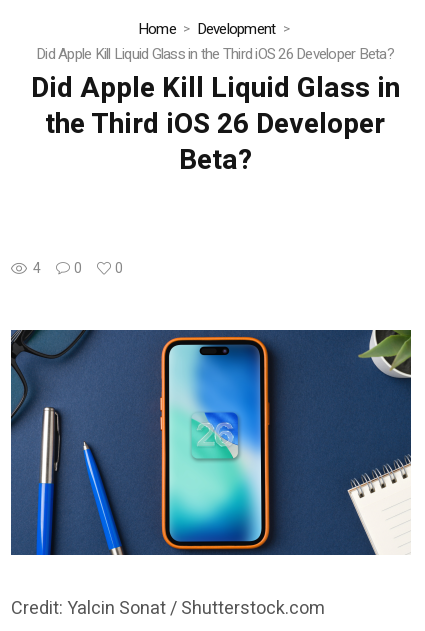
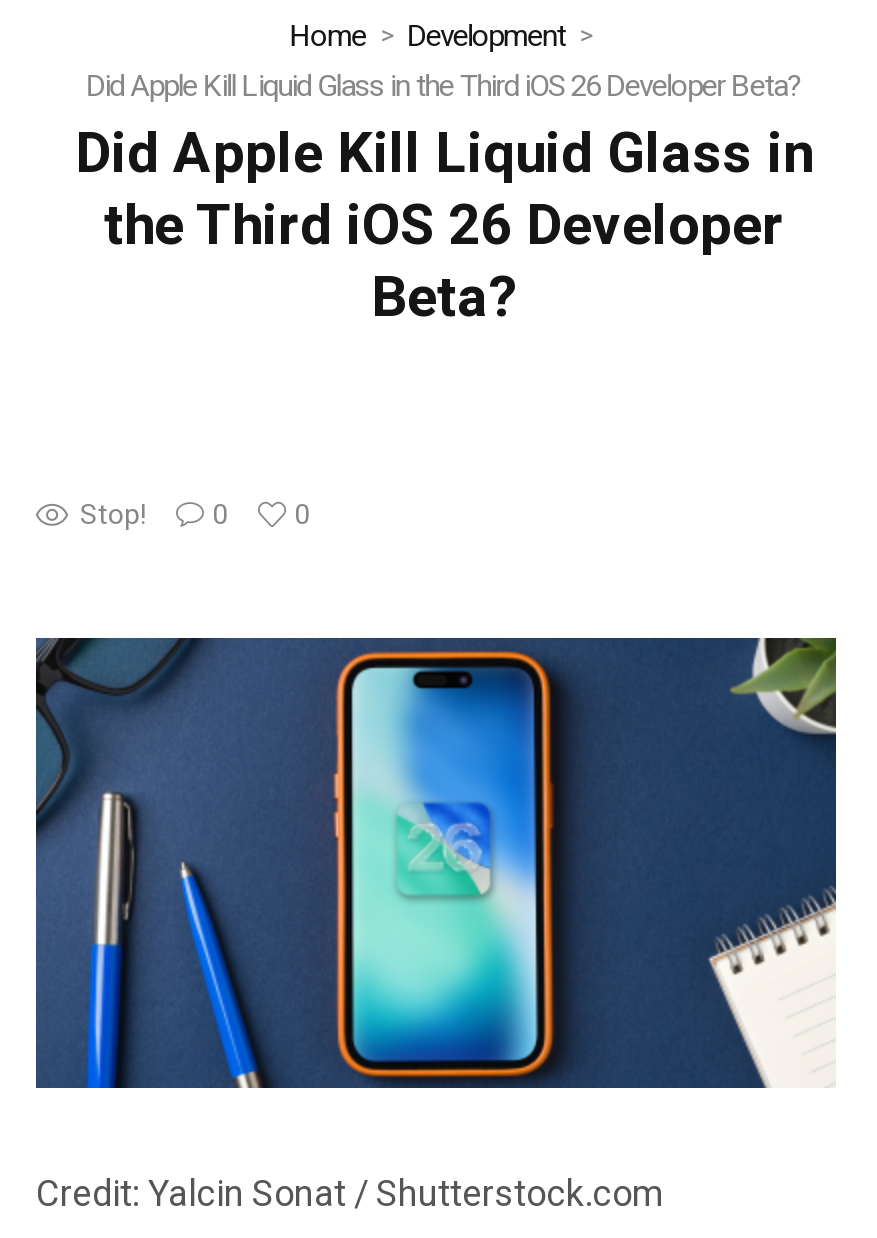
- 4
+ Stop!
